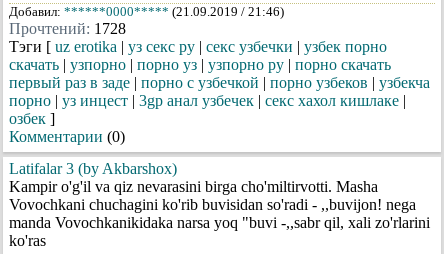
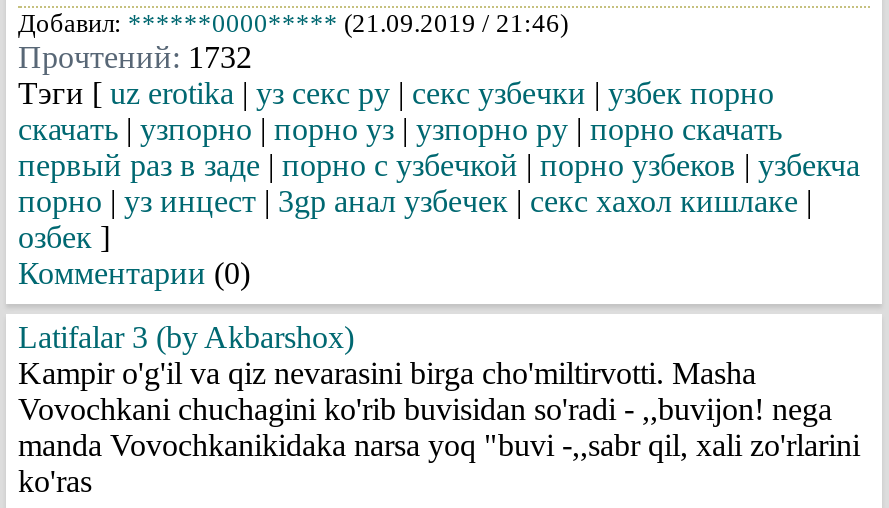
- Прочтений: 1728
+ Прочтений: 1732
